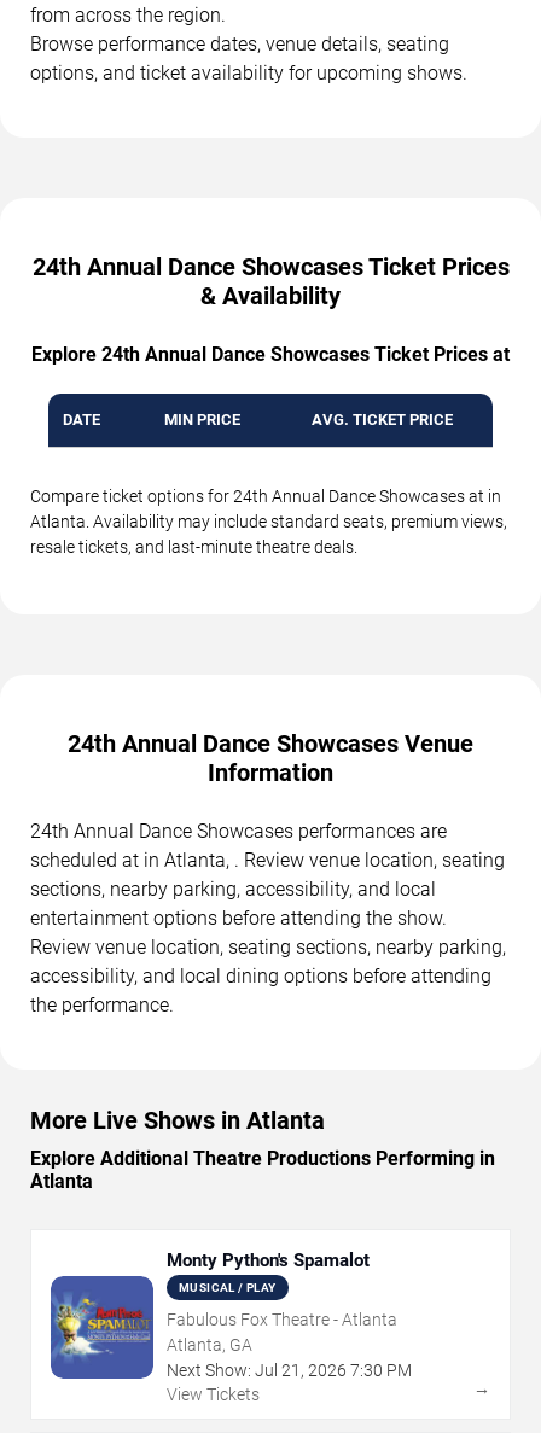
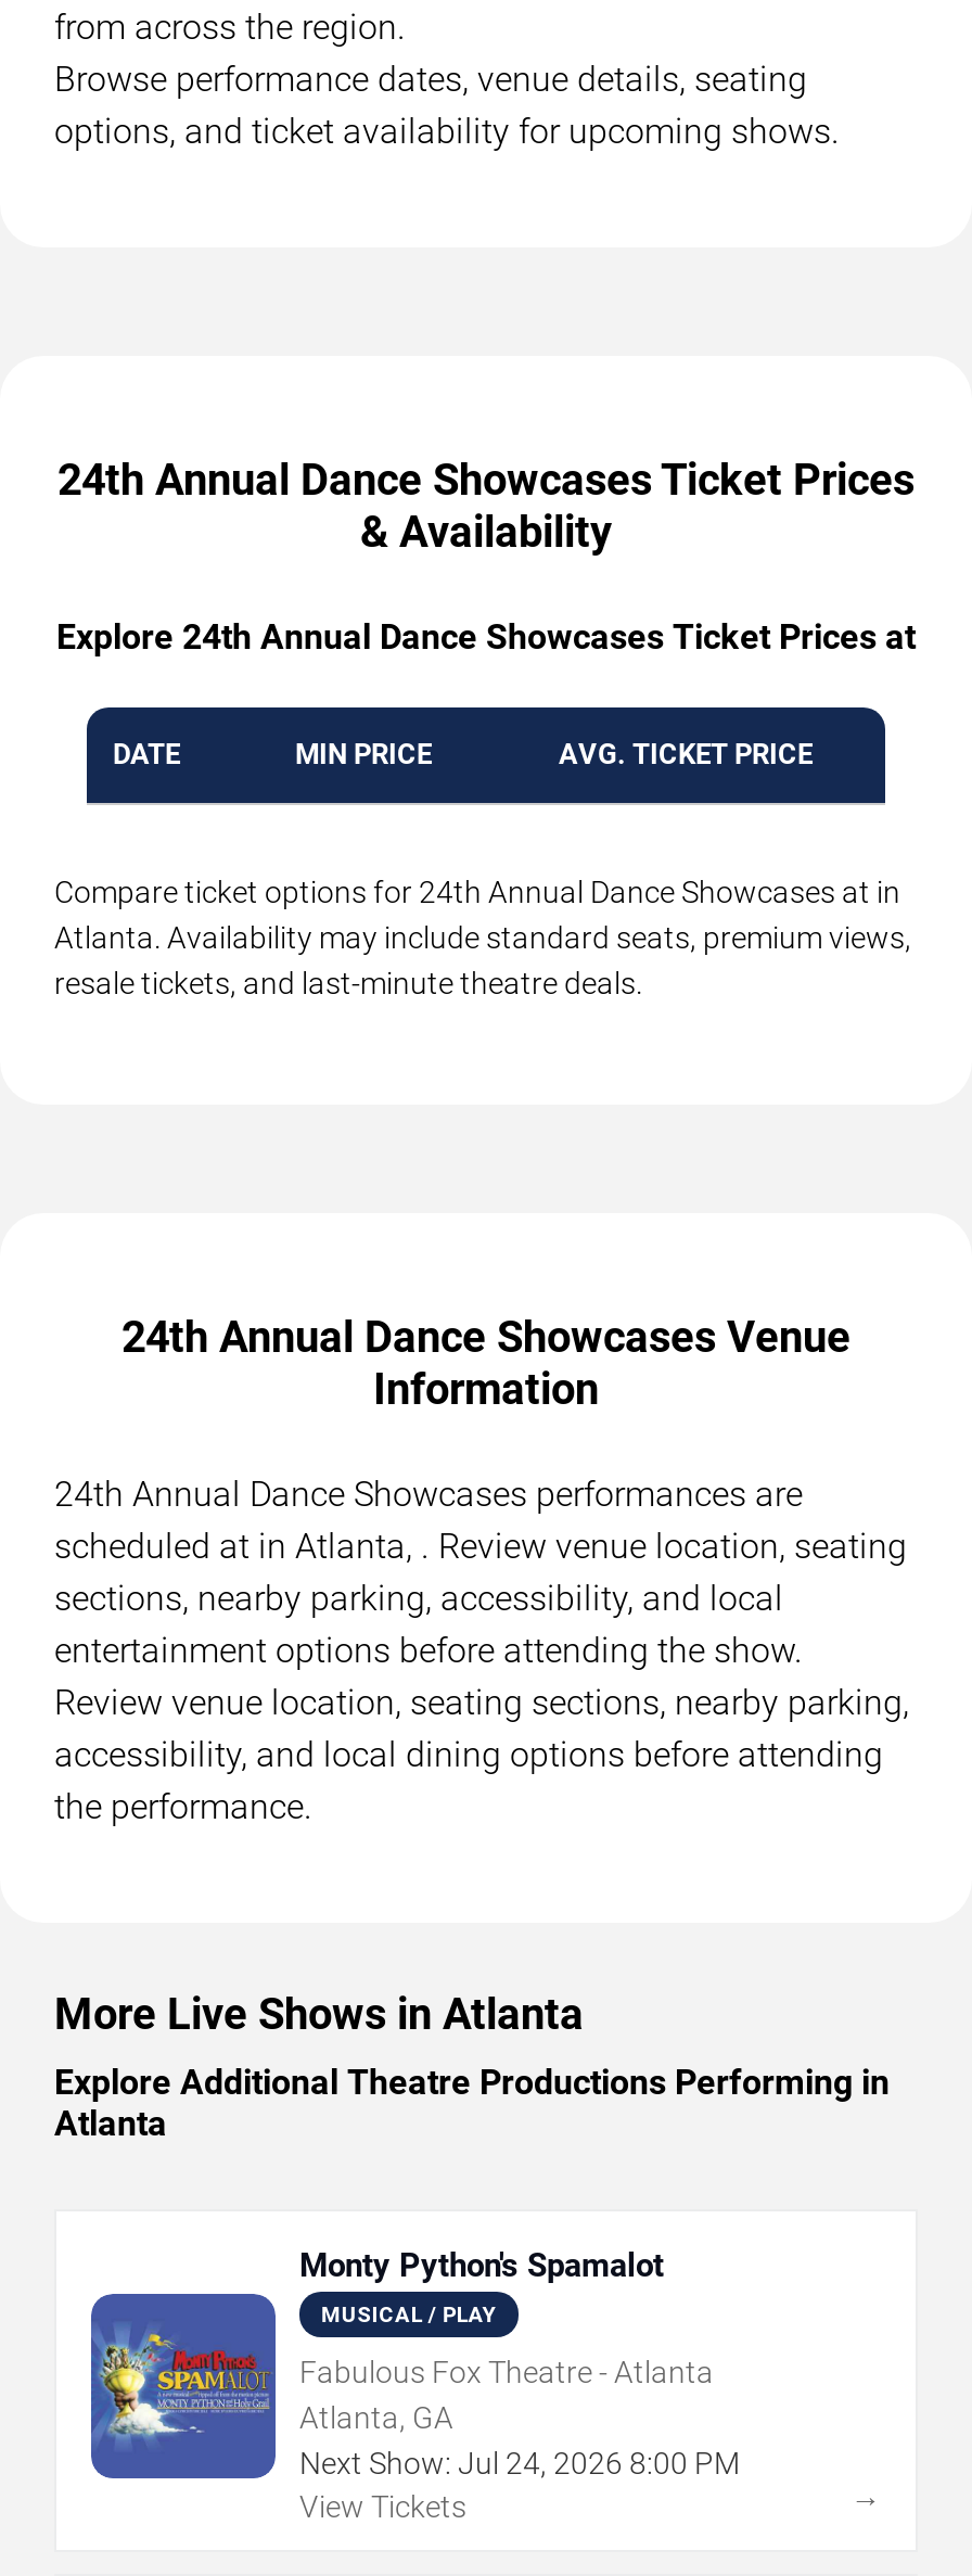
- Next Show: Jul 21, 2026 7:30 PM
+ Next Show: Jul 24, 2026 8:00 PM
